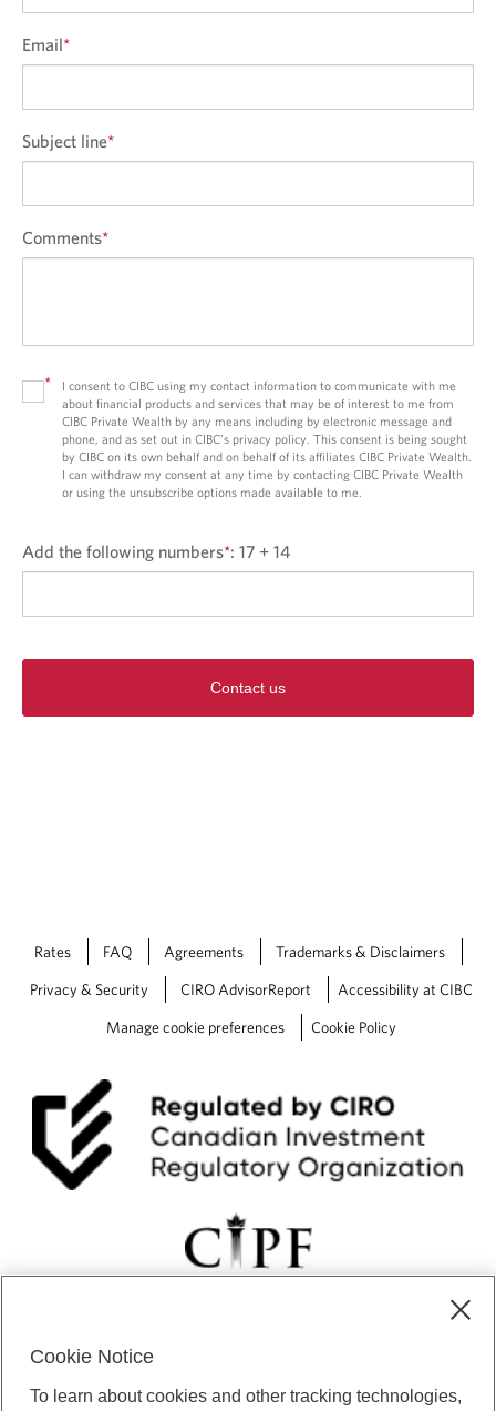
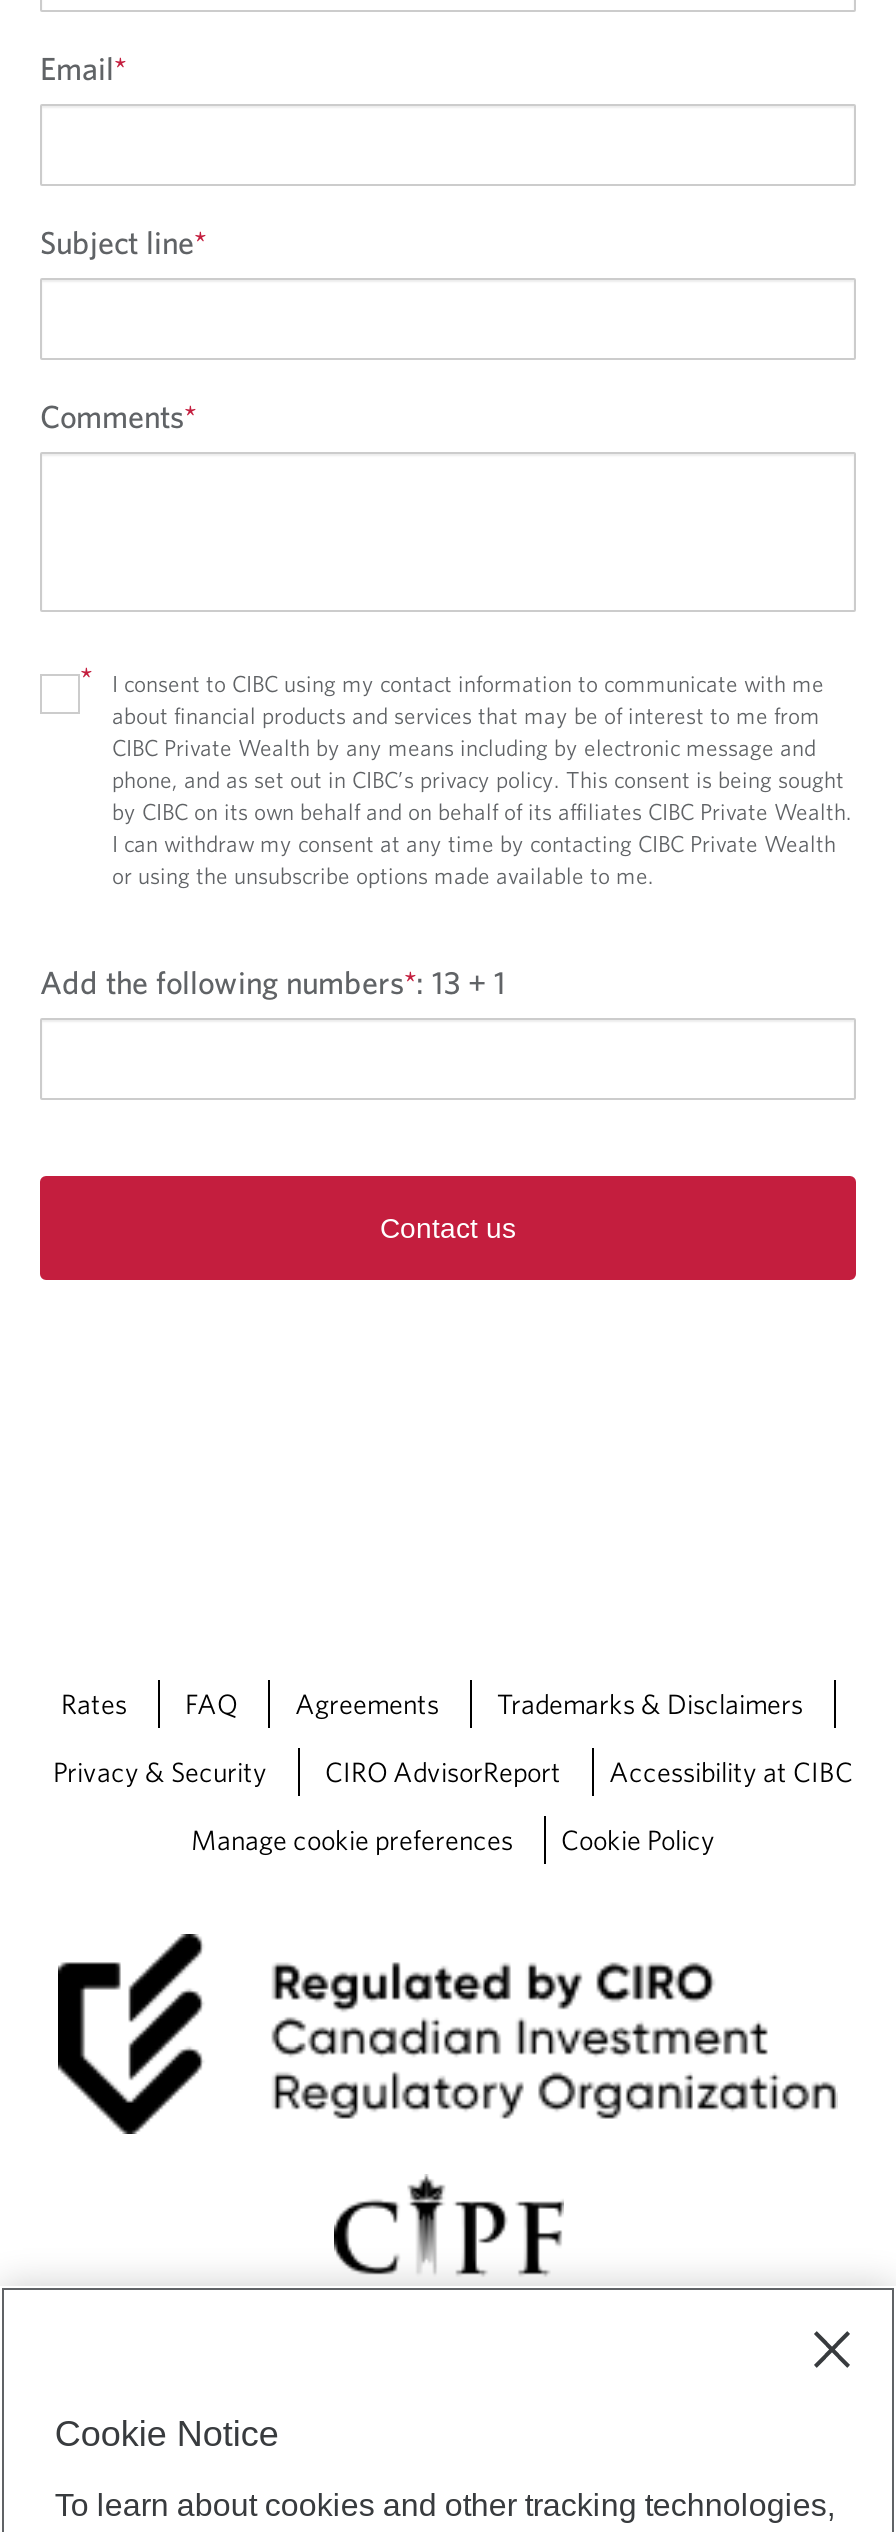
- Add the following numbers*: 17 + 14
+ Add the following numbers*: 13 + 1
